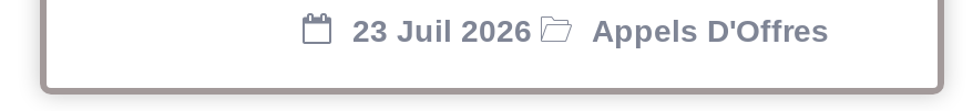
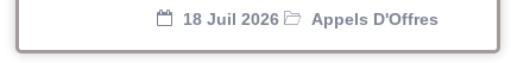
- 23 Juil 2026 Appels D'Offres
+ 18 Juil 2026 Appels D'Offres
